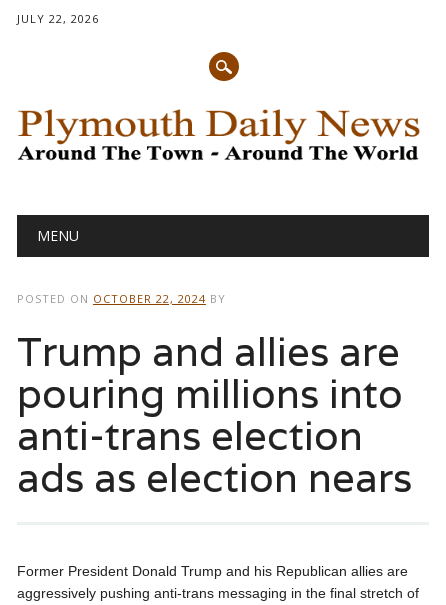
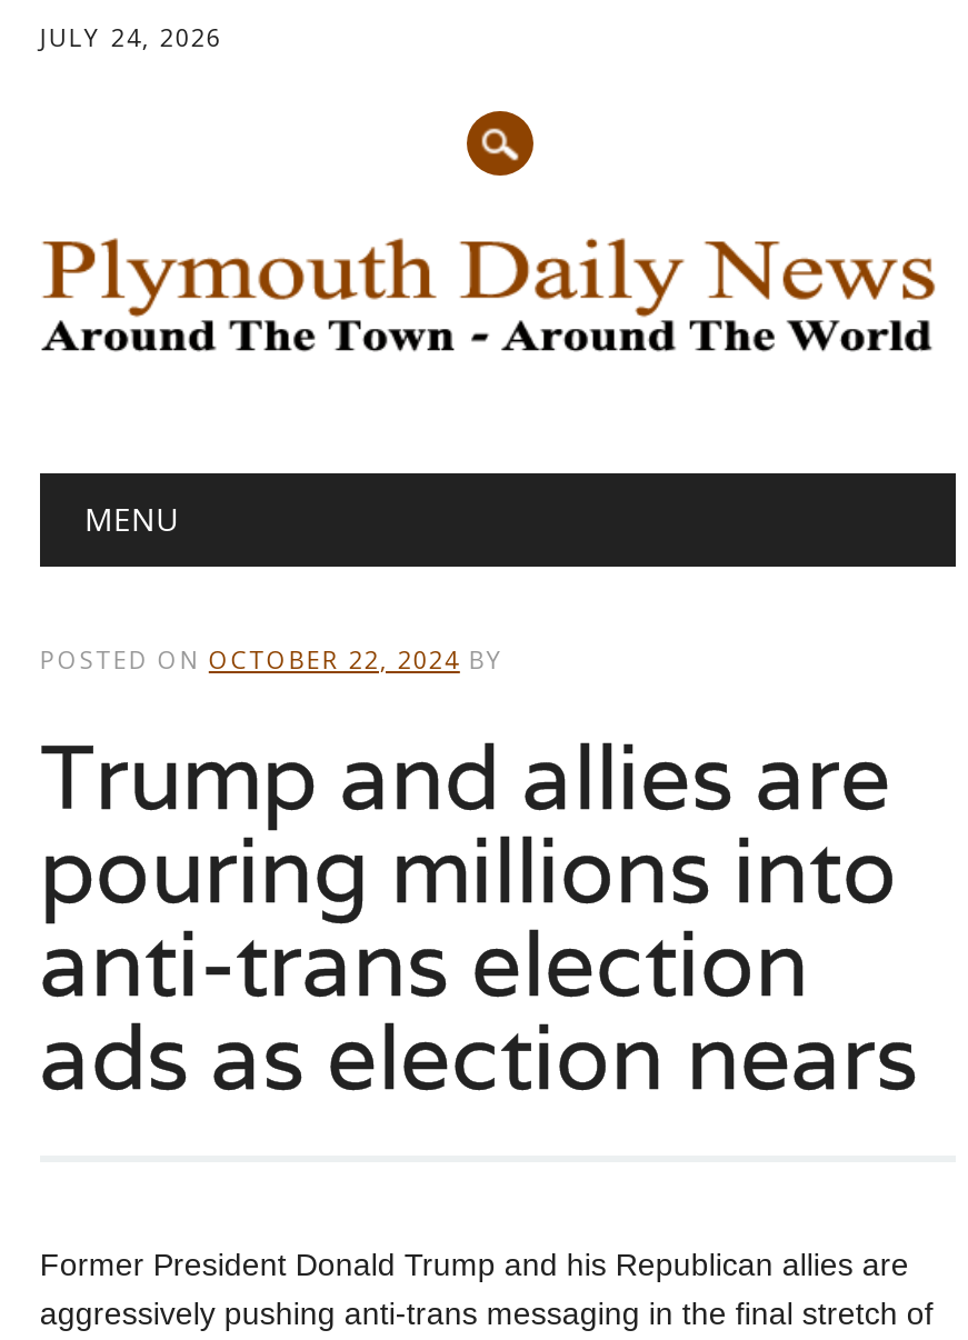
- JULY 22, 2026
+ JULY 24, 2026
